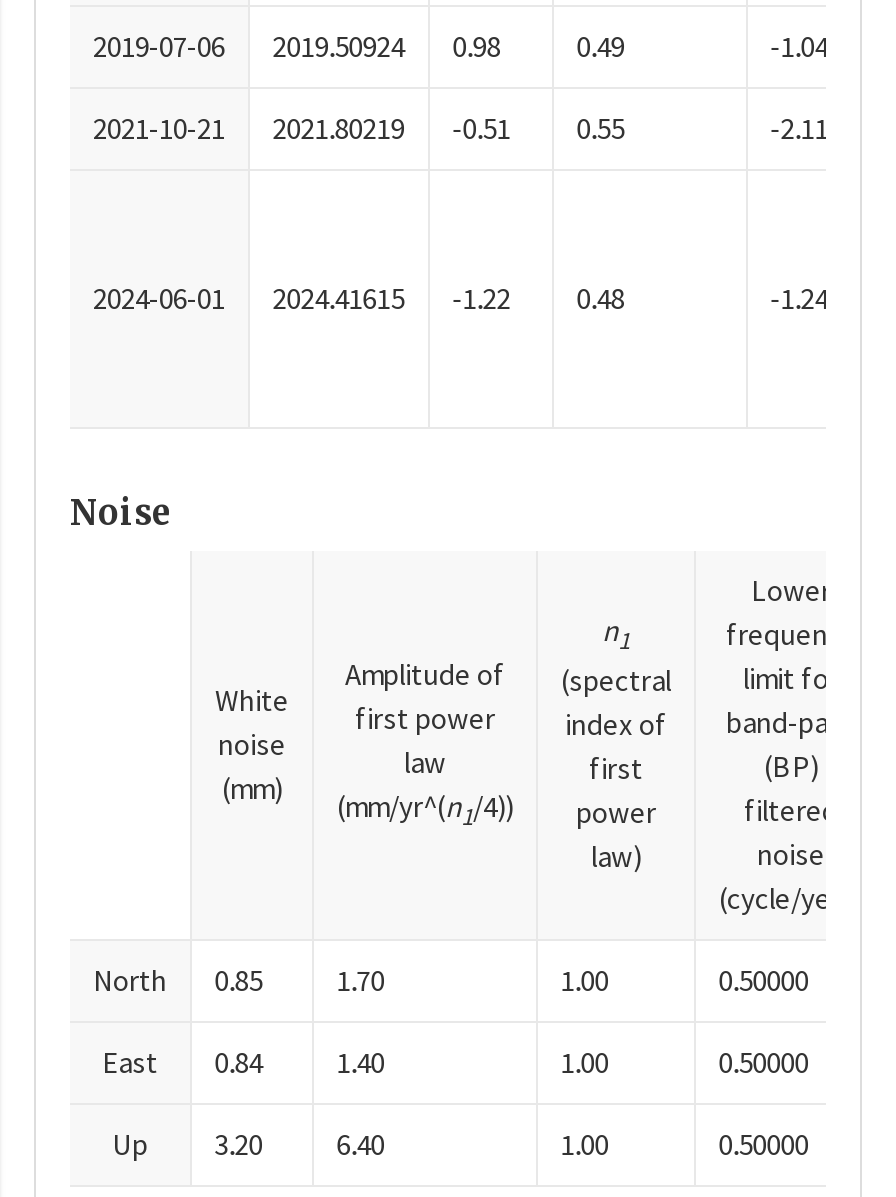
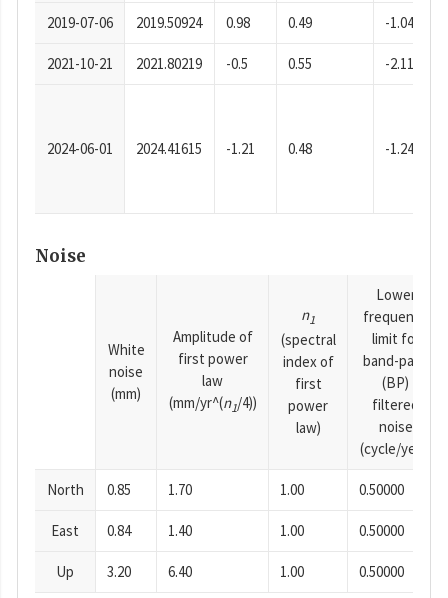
- -0.51
+ -0.5

- 2024-06-01 2024.41615 -1.22 0.48
+ 2024-06-01 2024.41615 -1.21 0.48
